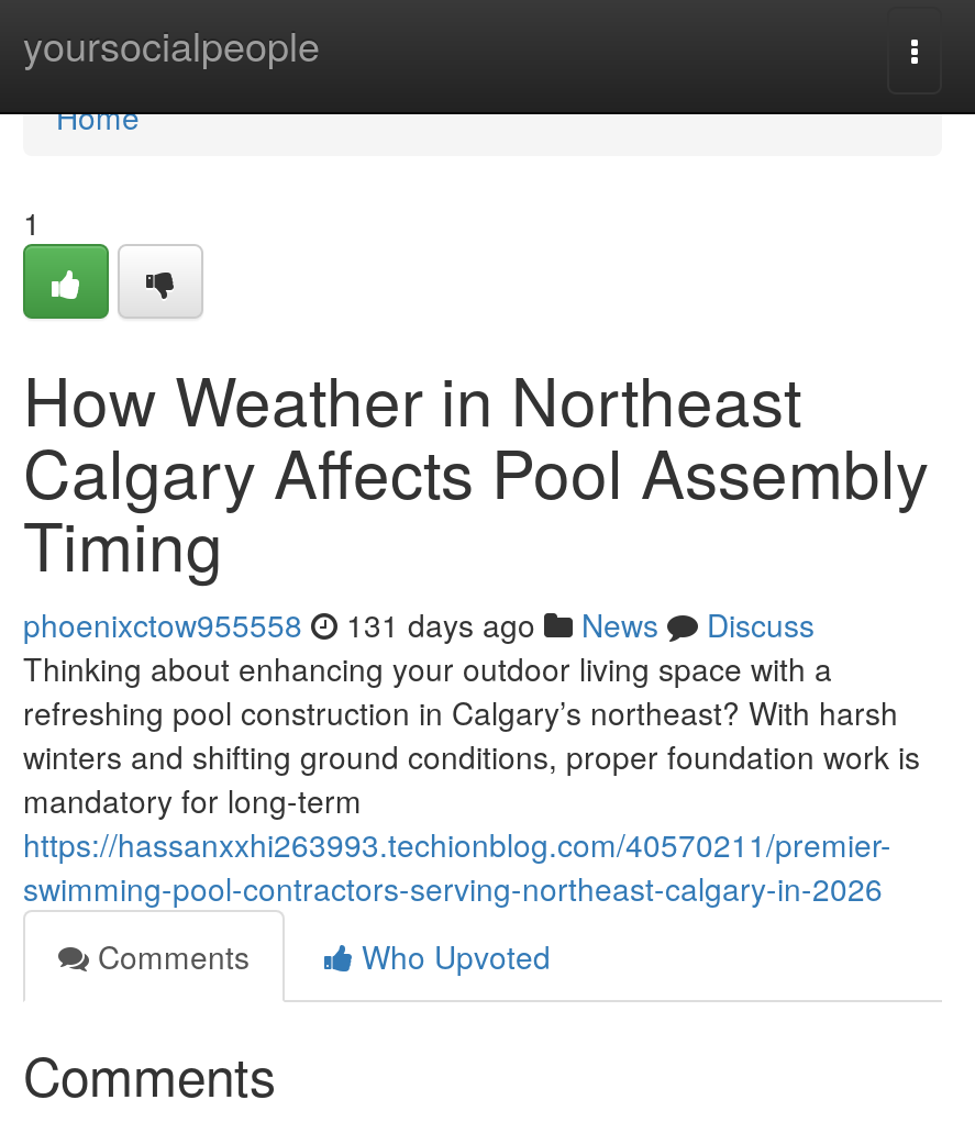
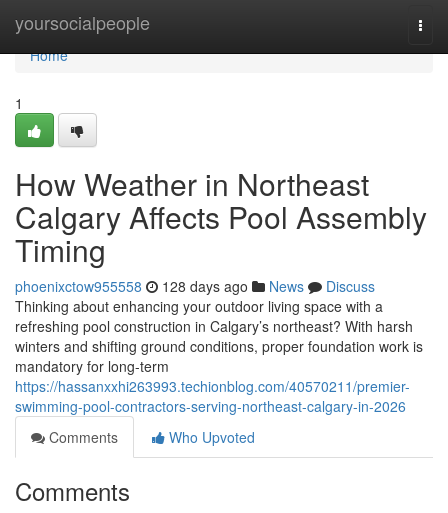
- phoenixctow955558 131 days ago News Discuss
+ phoenixctow955558 128 days ago News Discuss
